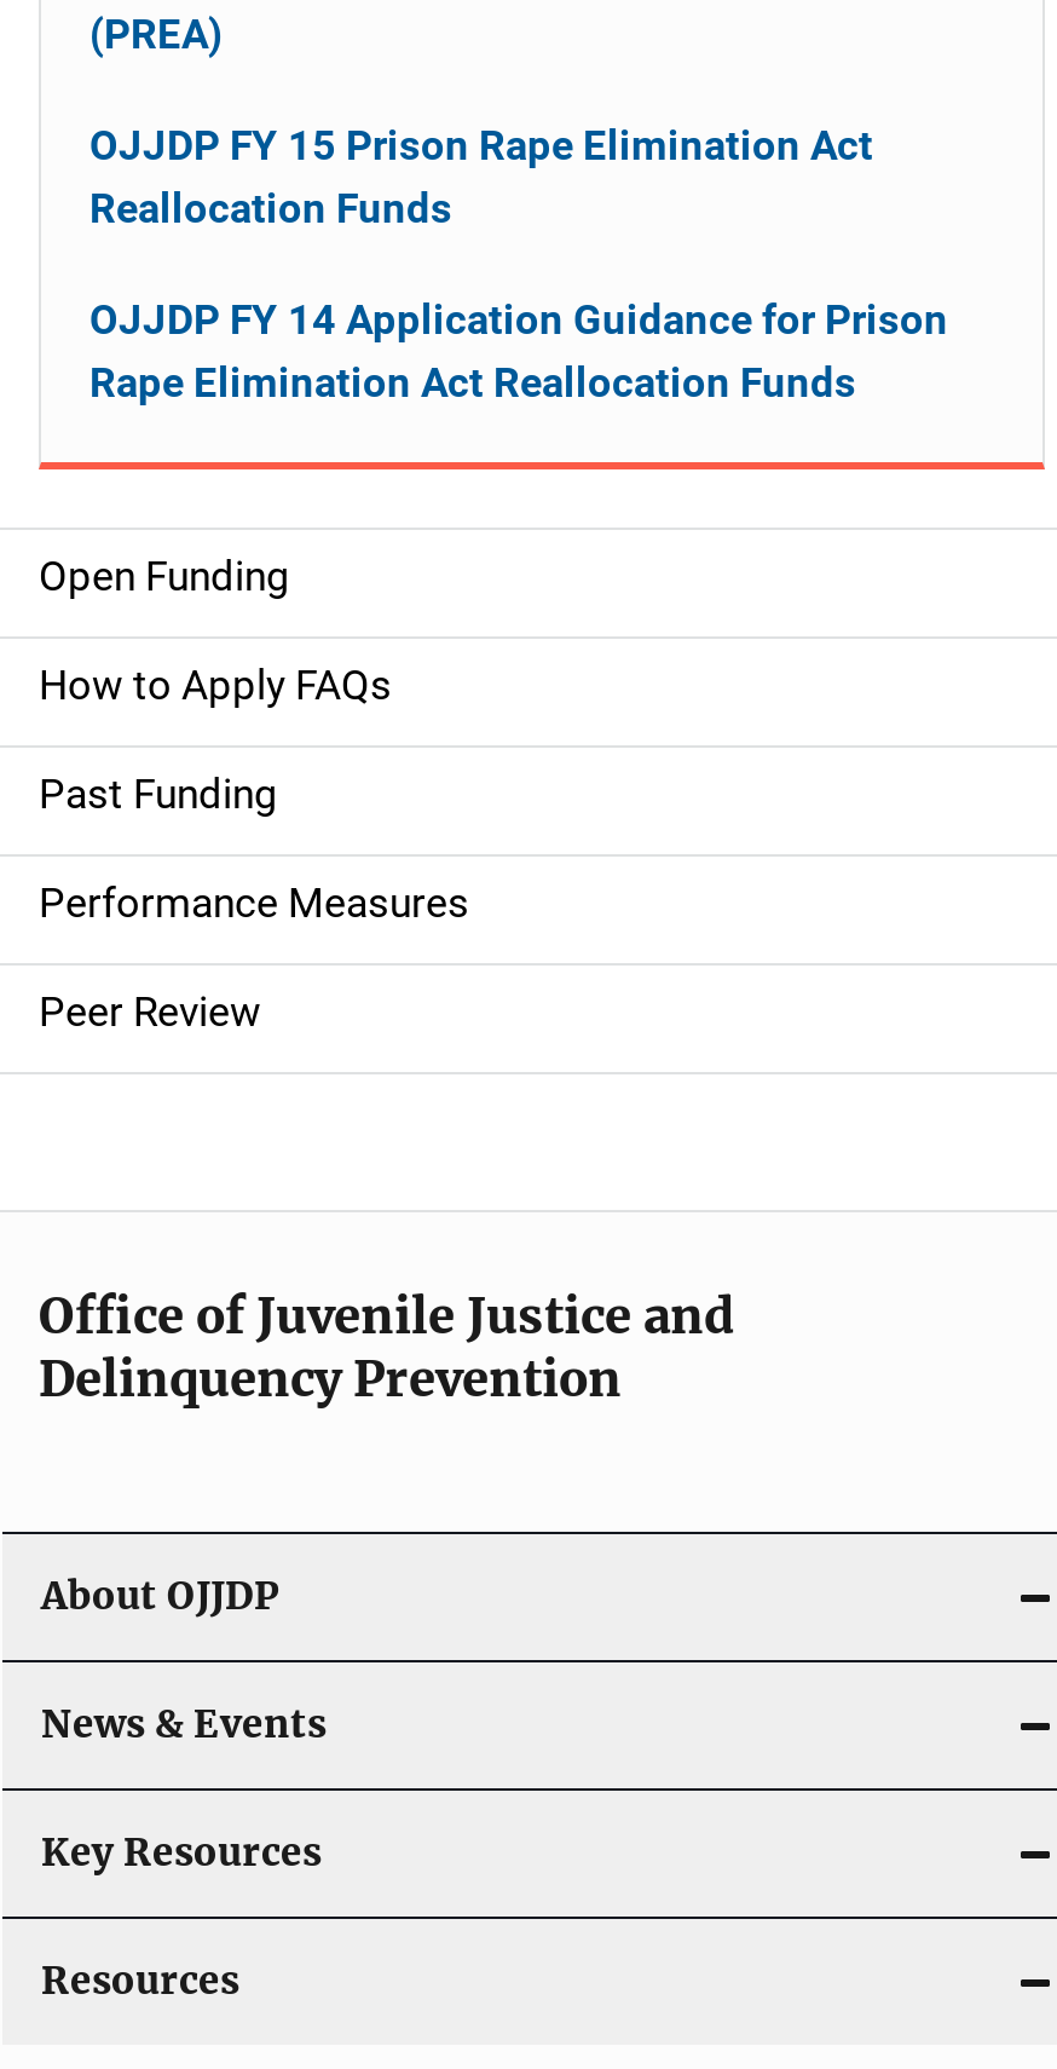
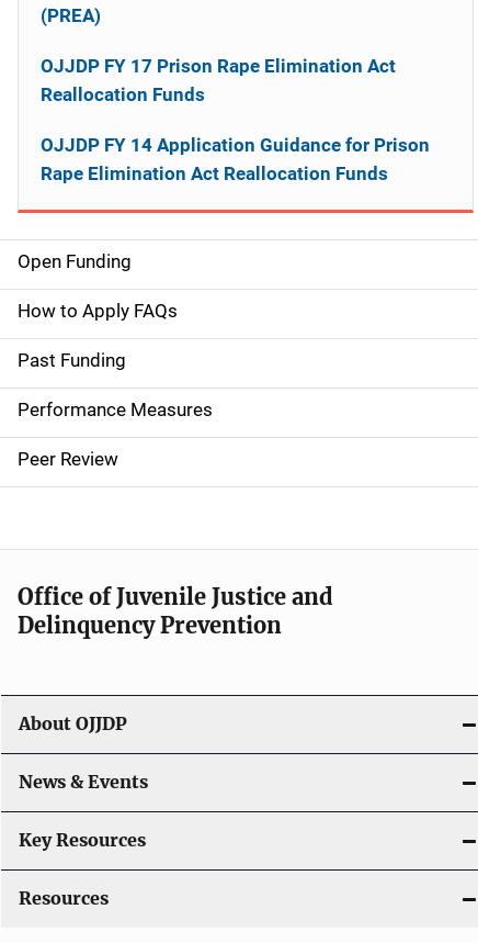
- OJJDP FY 15 Prison Rape Elimination Act
+ OJJDP FY 17 Prison Rape Elimination Act
